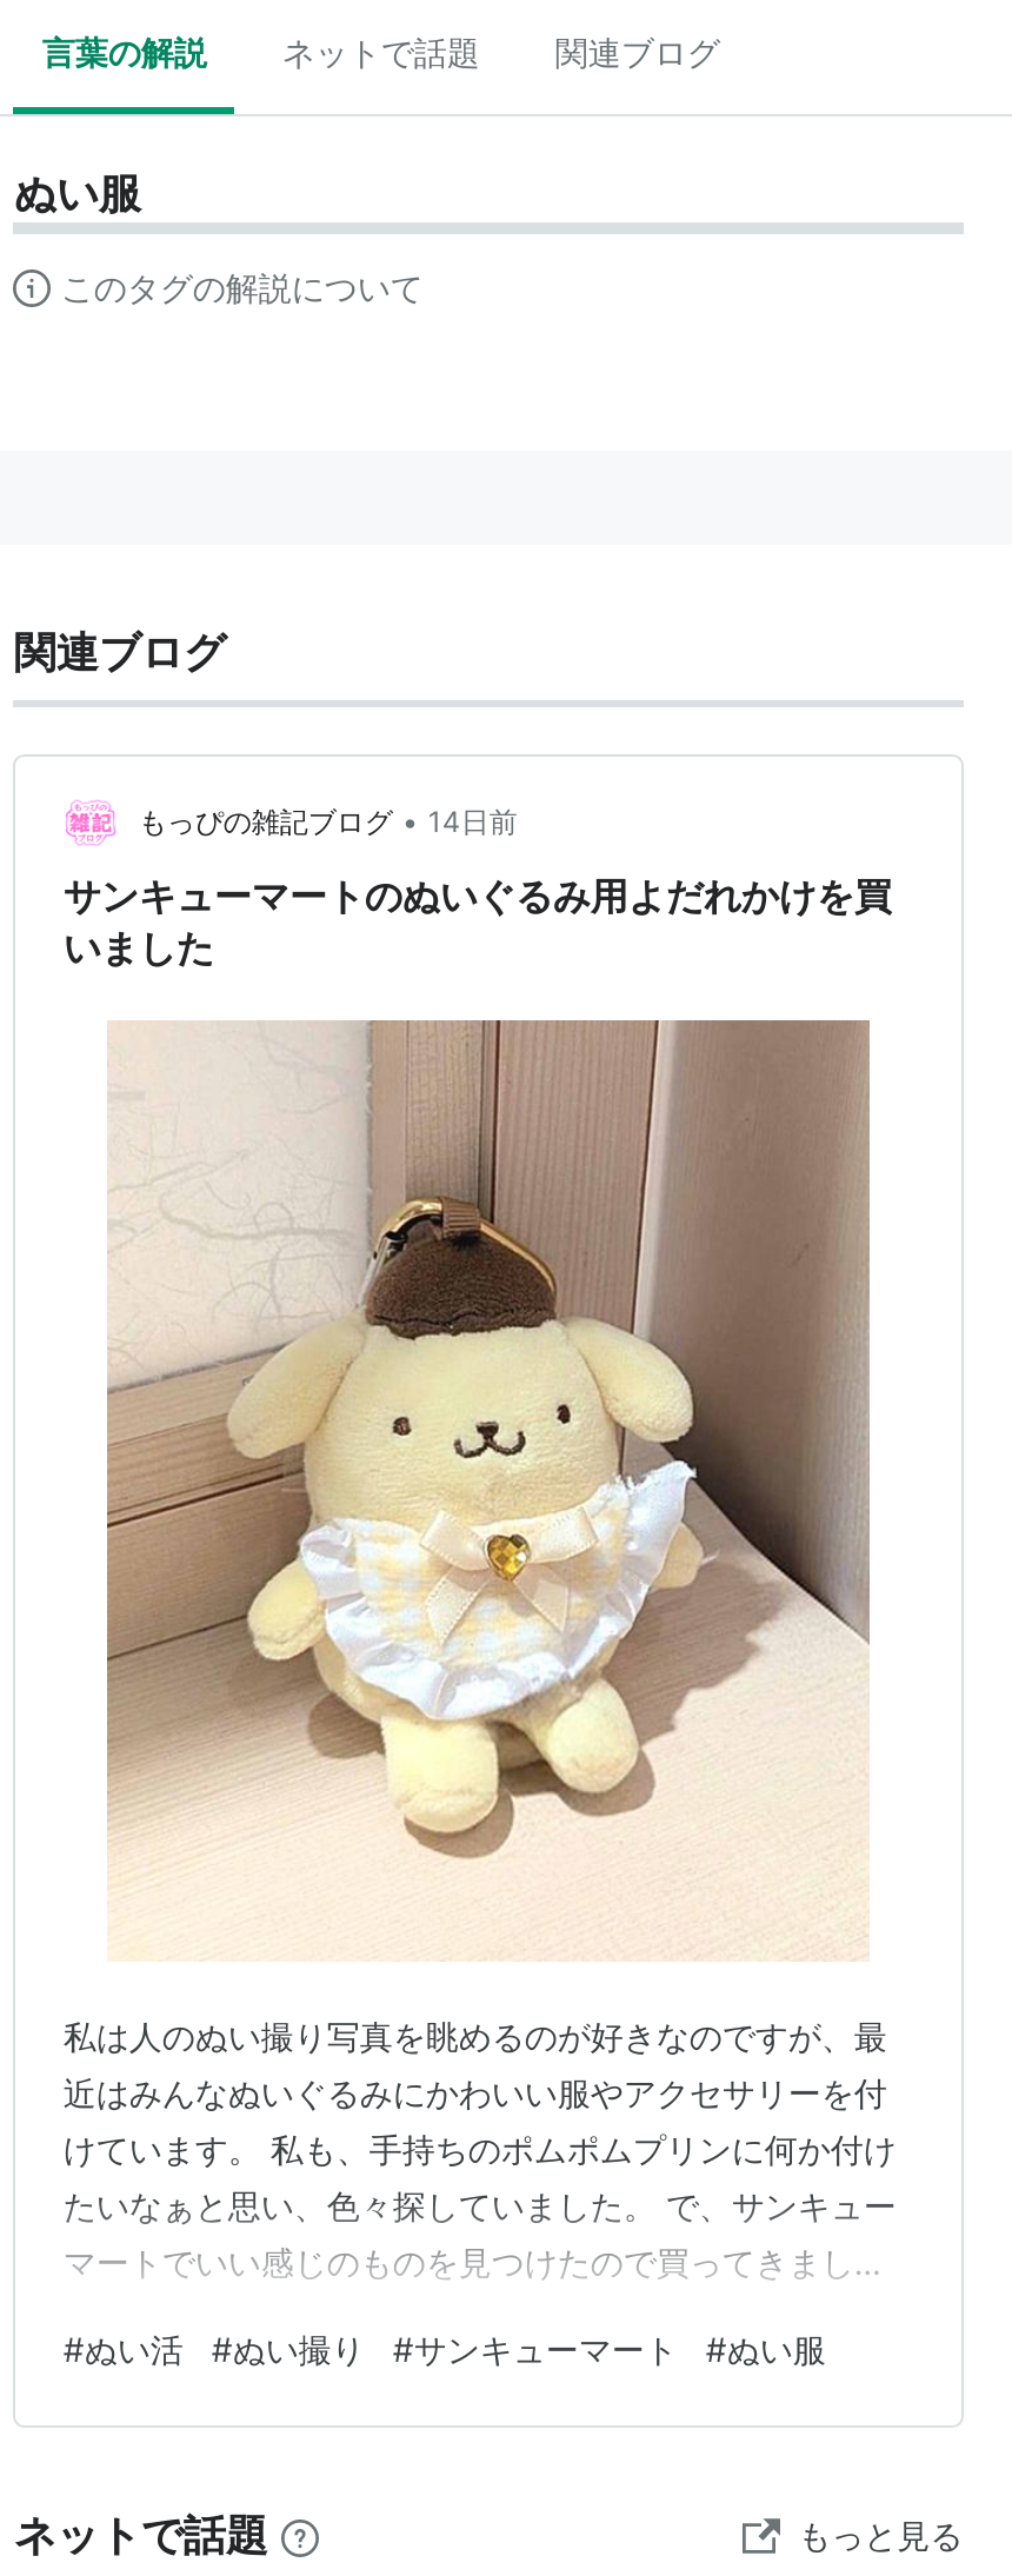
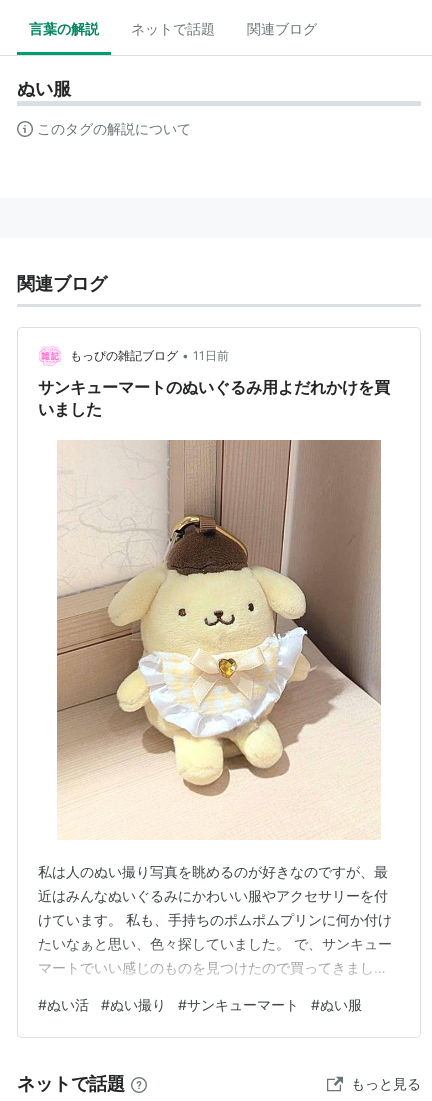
- もっぴの雑記ブログ • 14日前
+ もっぴの雑記ブログ • 11日前
